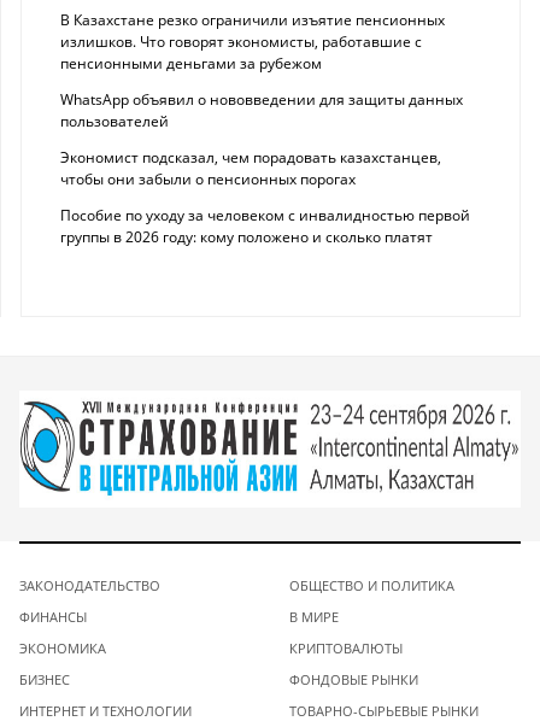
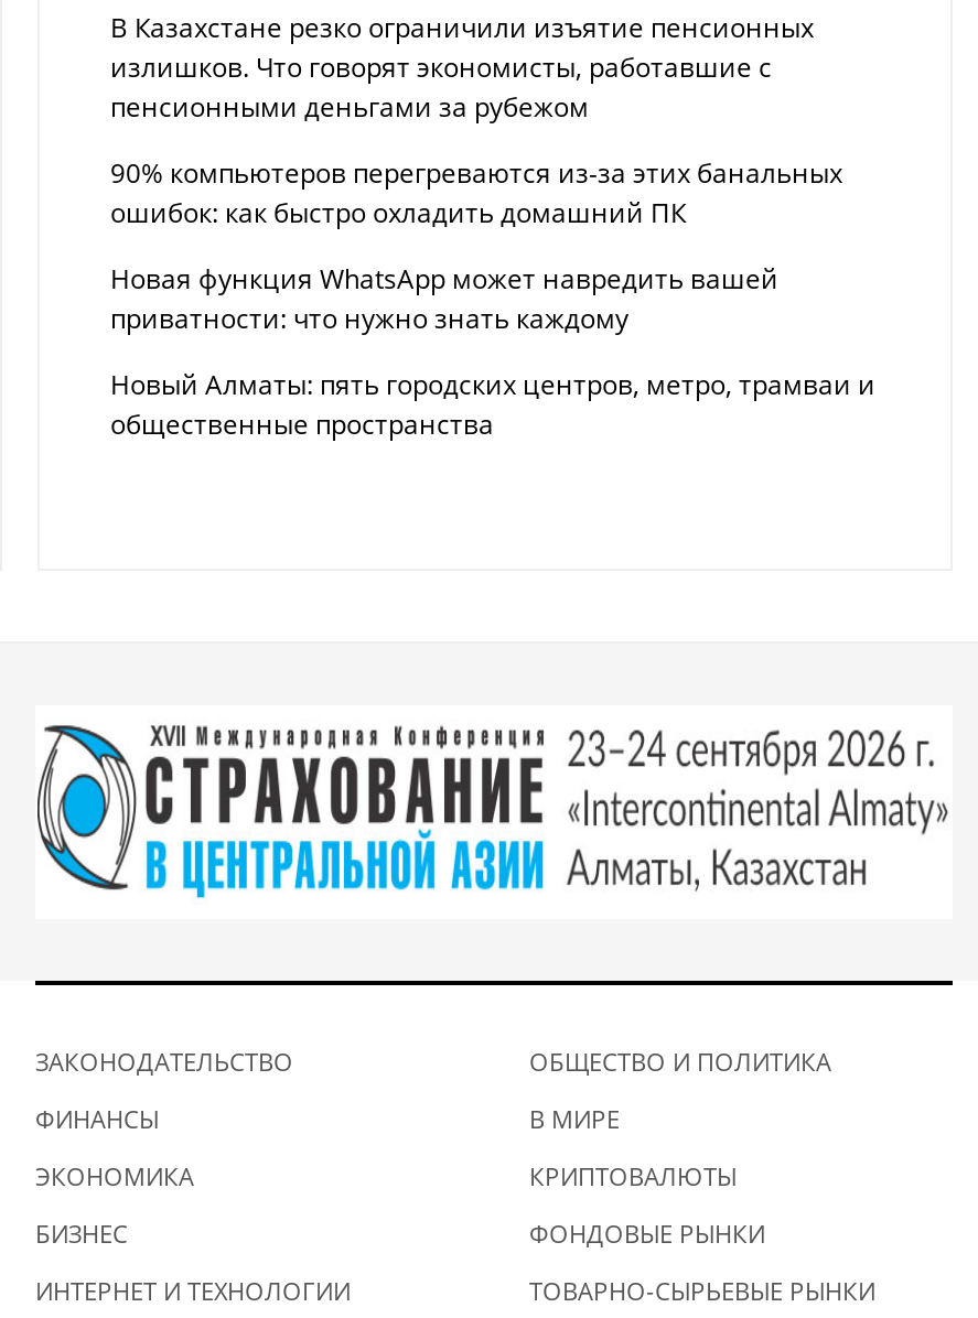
- WhatsApp объявил о нововведении для защиты данных
- пользователей
+ 90% компьютеров перегреваются из-за этих банальных
+ ошибок: как быстро охладить домашний ПК

- Экономист подсказал, чем порадовать казахстанцев,
- чтобы они забыли о пенсионных порогах
+ Новая функция WhatsApp может навредить вашей
+ приватности: что нужно знать каждому

- Пособие по уходу за человеком с инвалидностью первой
- группы в 2026 году: кому положено и сколько платят
+ Новый Алматы: пять городских центров, метро, трамваи и
+ общественные пространства
